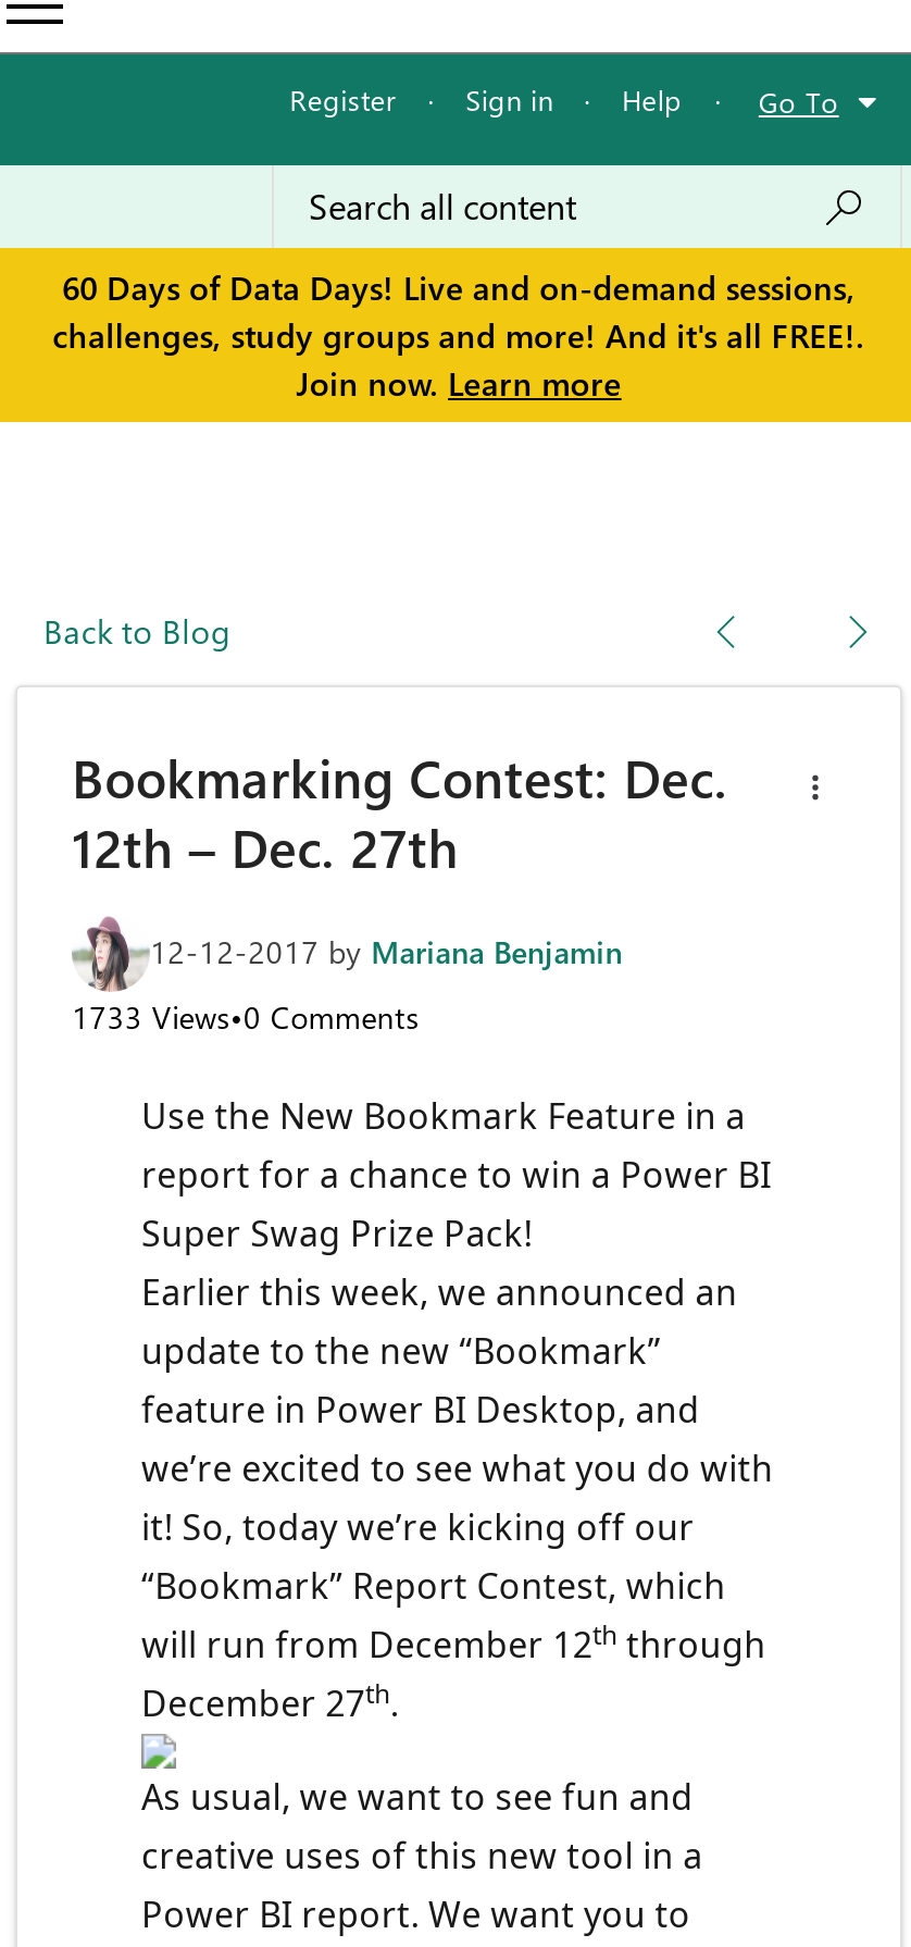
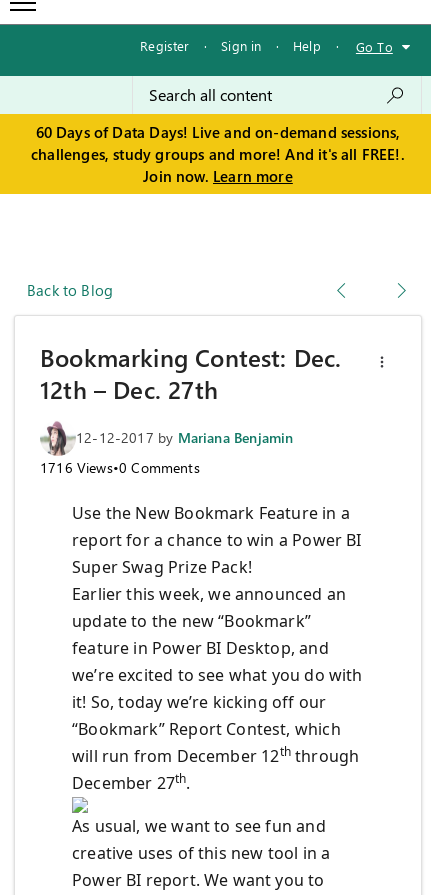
- 1733 Views•0 Comments
+ 1716 Views•0 Comments
